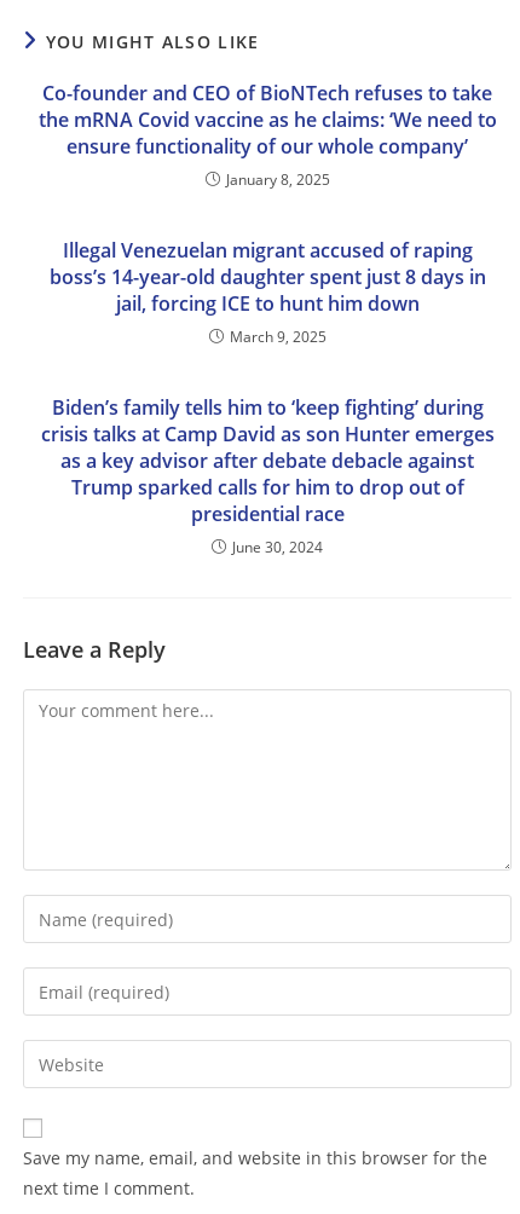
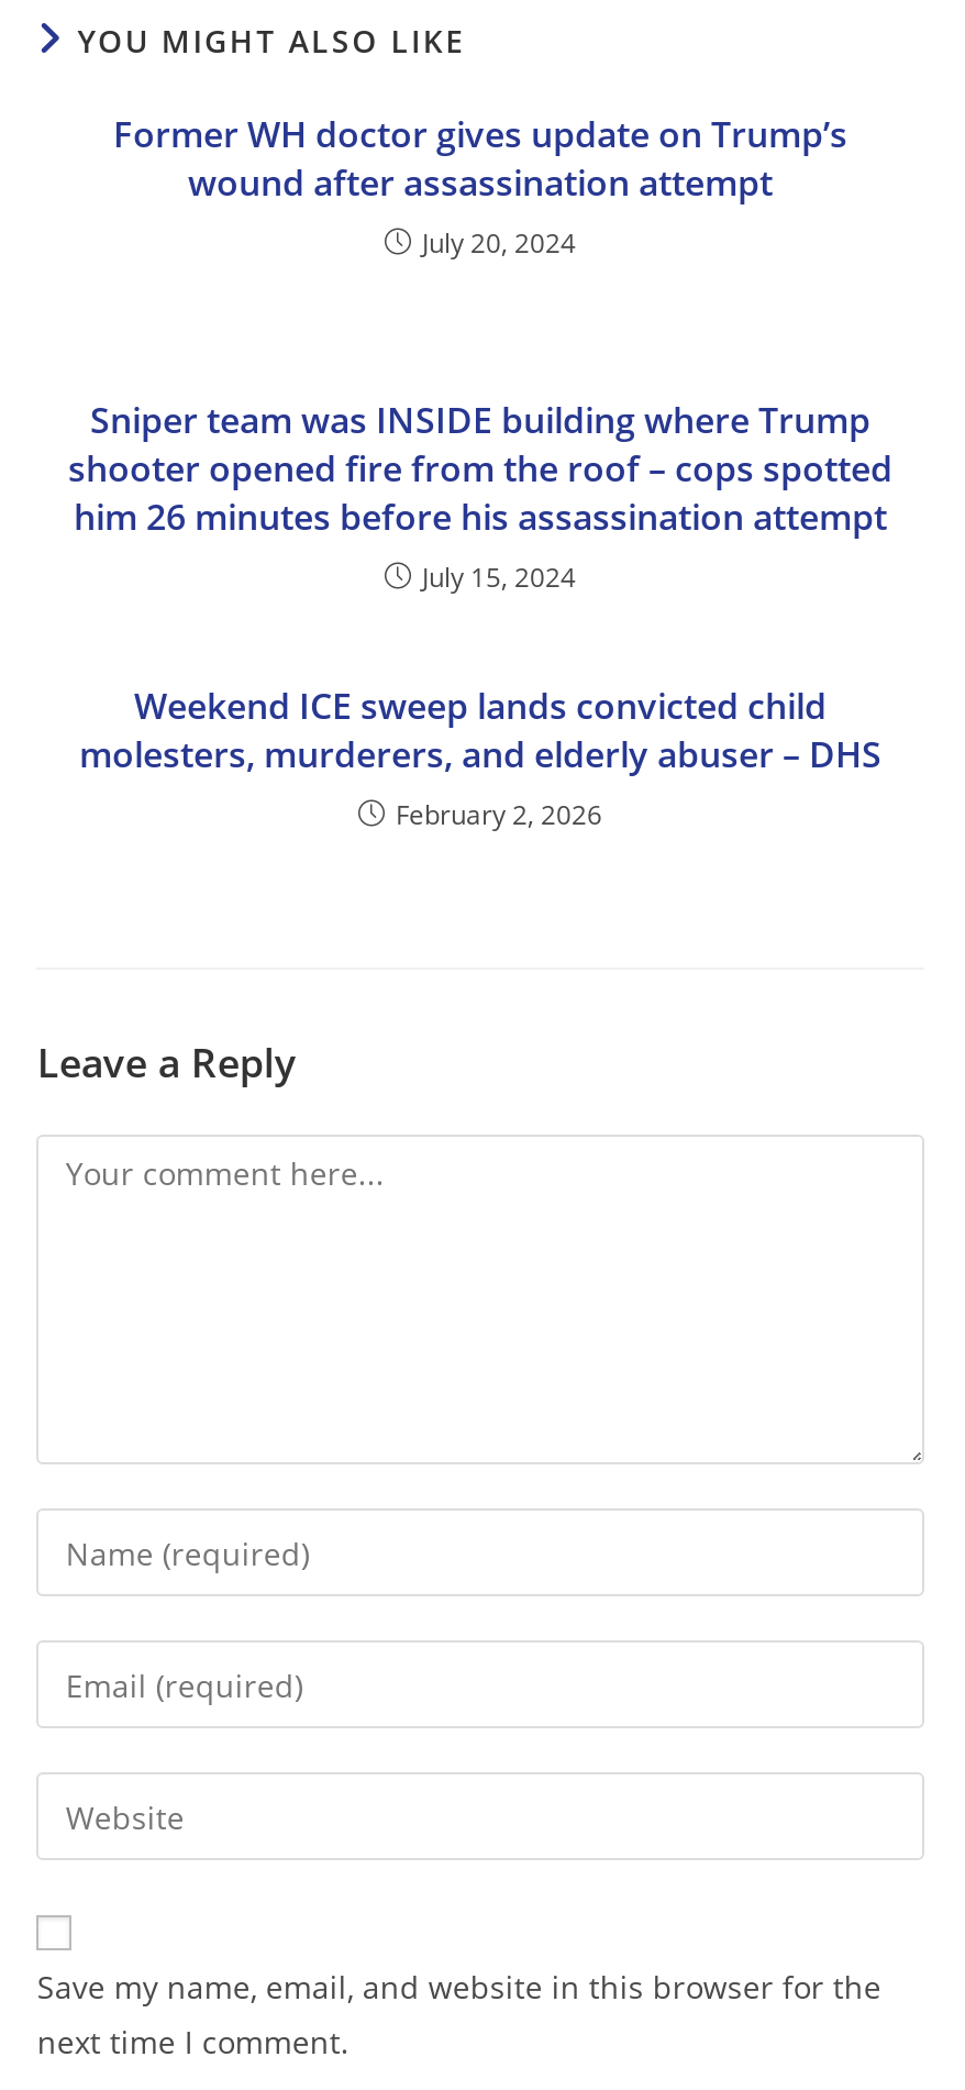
- Co-founder and CEO of BioNTech refuses to take
- the mRNA Covid vaccine as he claims: ‘We need to
- ensure functionality of our whole company’
- January 8, 2025
+ Former WH doctor gives update on Trump’s
+ wound after assassination attempt
+ July 20, 2024

- Illegal Venezuelan migrant accused of raping
- boss’s 14-year-old daughter spent just 8 days in
- jail, forcing ICE to hunt him down
- March 9, 2025
+ Sniper team was INSIDE building where Trump
+ shooter opened fire from the roof – cops spotted
+ him 26 minutes before his assassination attempt
+ July 15, 2024

- Biden’s family tells him to ‘keep fighting’ during
- crisis talks at Camp David as son Hunter emerges
- as a key advisor after debate debacle against
- Trump sparked calls for him to drop out of
- presidential race
- June 30, 2024
+ Weekend ICE sweep lands convicted child
+ molesters, murderers, and elderly abuser – DHS
+ February 2, 2026
